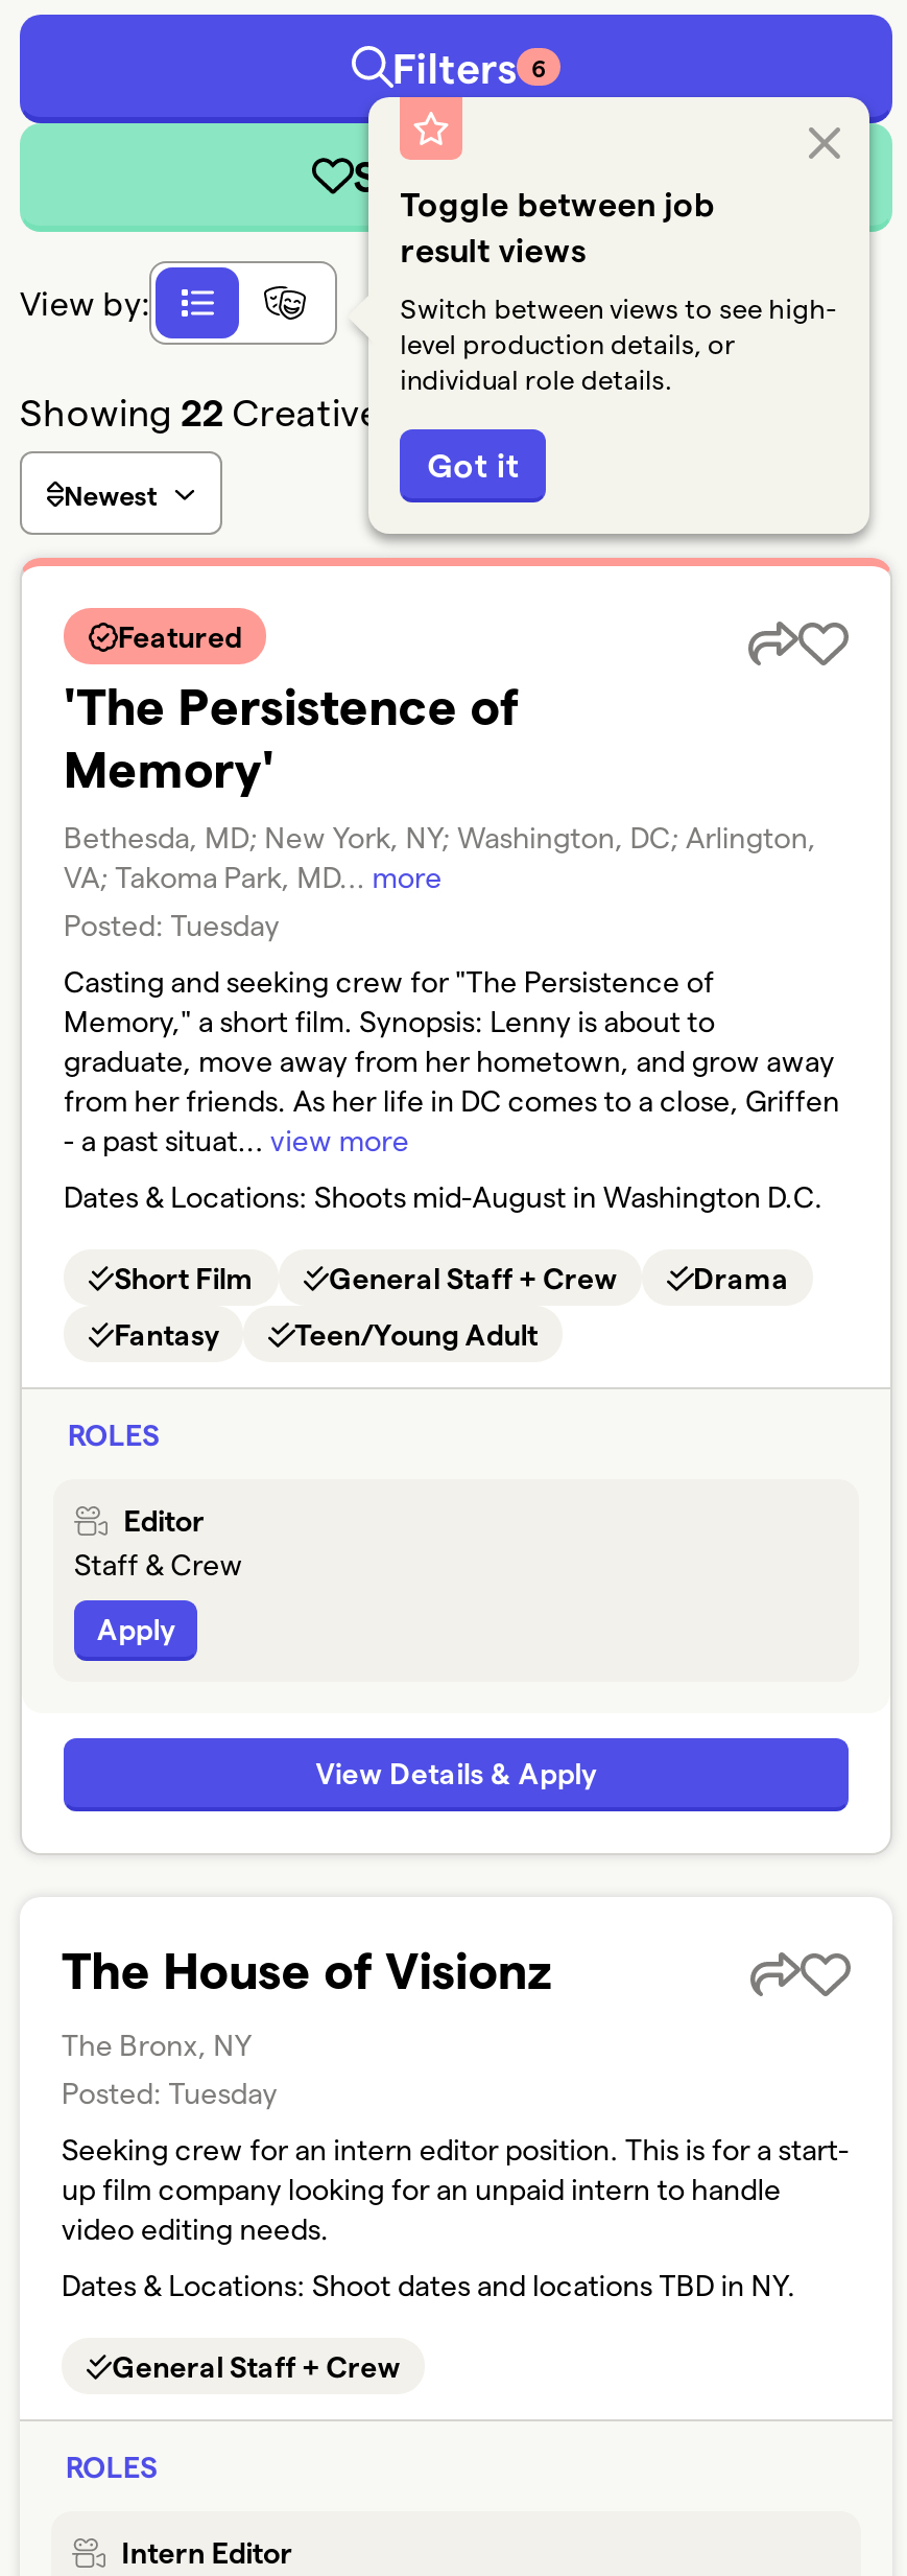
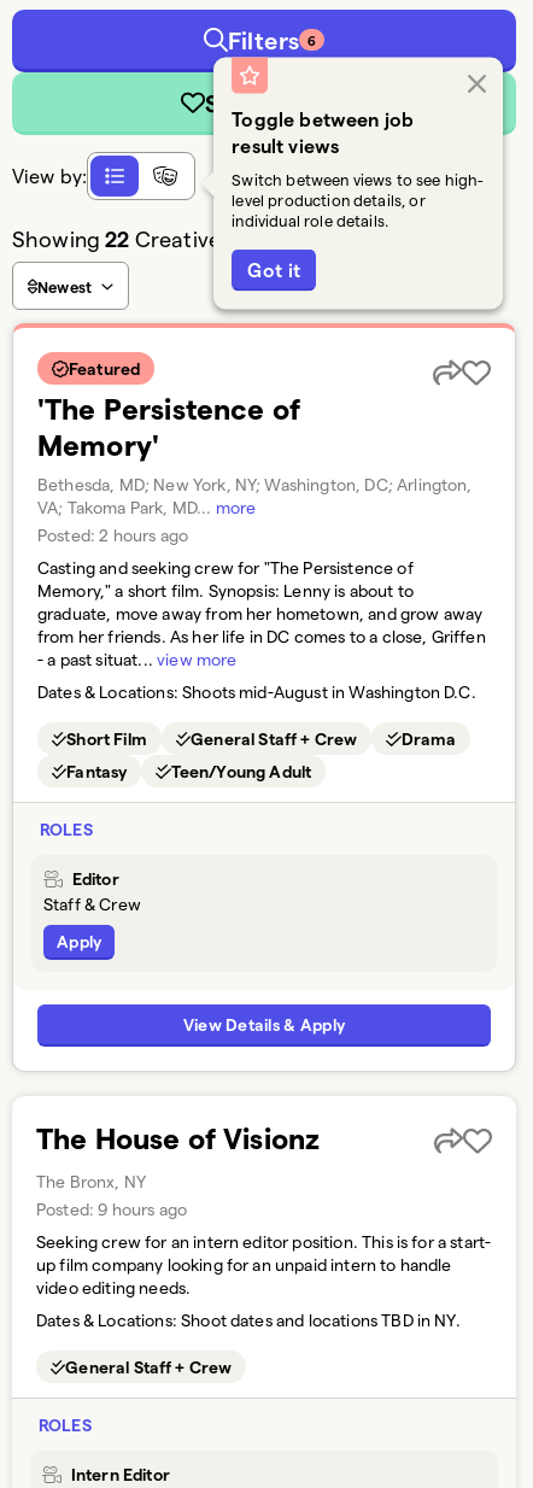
- Posted: Tuesday
+ Posted: 2 hours ago

- Posted: Tuesday
+ Posted: 9 hours ago
